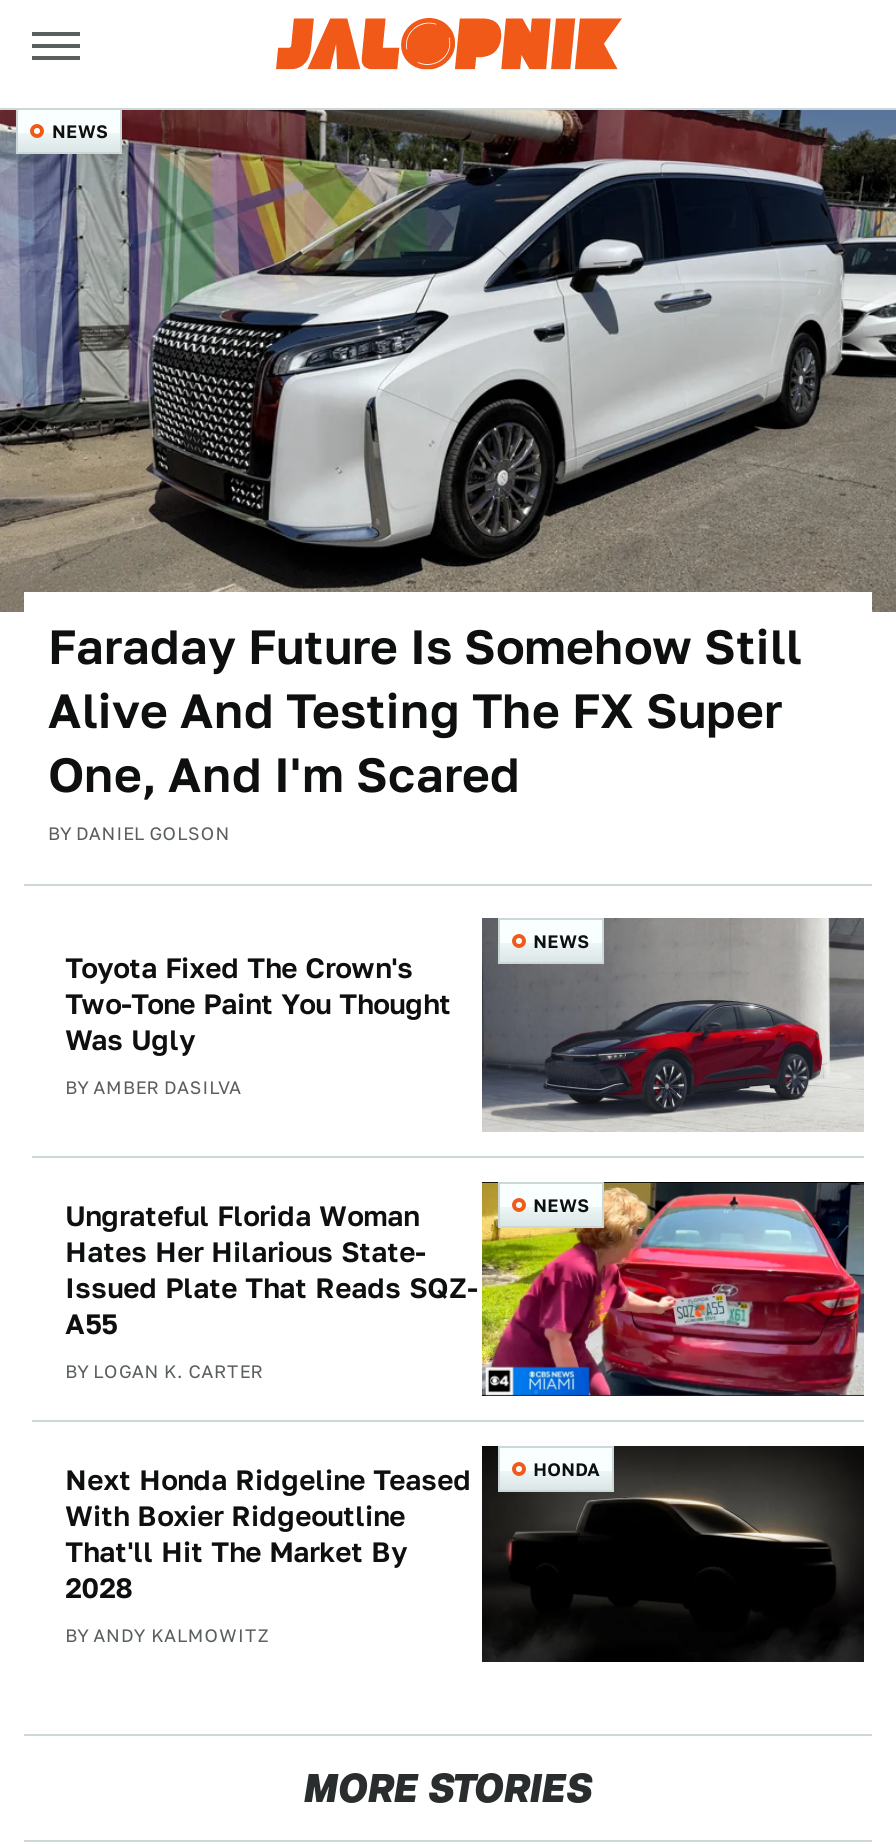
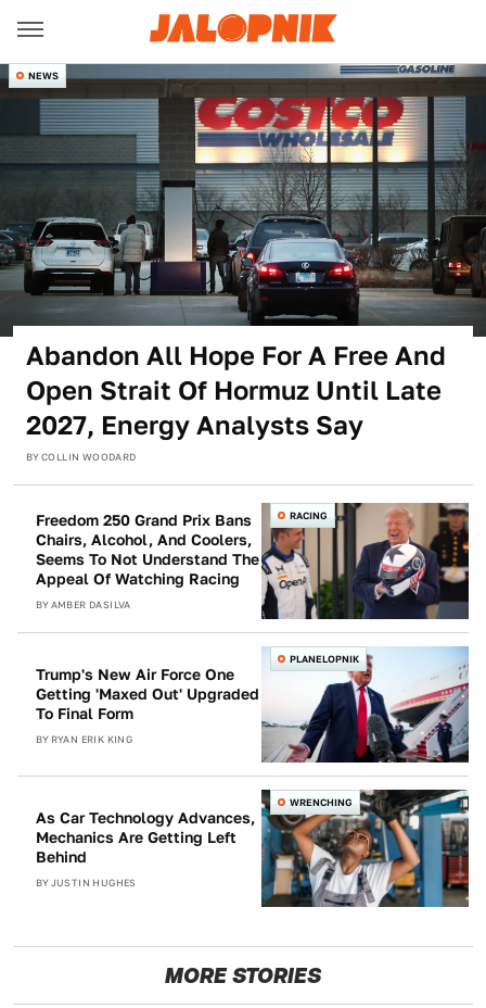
- [image]
- Faraday Future Is Somehow Still
- Alive And Testing The FX Super
- One, And I'm Scared
- BY DANIEL GOLSON
+ [image]
+ Abandon All Hope For A Free And
+ Open Strait Of Hormuz Until Late
+ 2027, Energy Analysts Say
+ BY COLLIN WOODARD

- [image]
- NEWS
- Toyota Fixed The Crown's
- Two-Tone Paint You Thought
- Was Ugly
+ [image]
+ RACING
+ Freedom 250 Grand Prix Bans
+ Chairs, Alcohol, And Coolers,
+ Seems To Not Understand The
+ Appeal Of Watching Racing

- [image]
- NEWS
- Ungrateful Florida Woman
- Hates Her Hilarious State-
- Issued Plate That Reads SQZ-
- A55
+ [image]
+ PLANELOPNIK
+ Trump's New Air Force One
+ Getting 'Maxed Out' Upgraded
+ To Final Form

- BY LOGAN K. CARTER
+ BY RYAN ERIK KING

- [image]
- HONDA
- Next Honda Ridgeline Teased
- With Boxier Ridgeoutline
- That'll Hit The Market By
- 2028
+ [image]
+ WRENCHING
+ As Car Technology Advances,
+ Mechanics Are Getting Left
+ Behind

- BY ANDY KALMOWITZ
+ BY JUSTIN HUGHES
